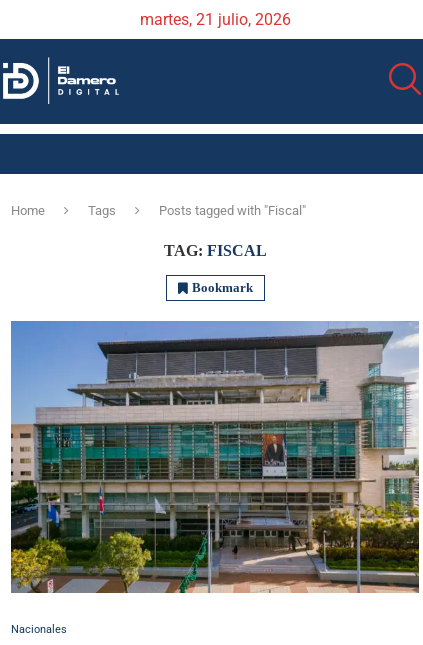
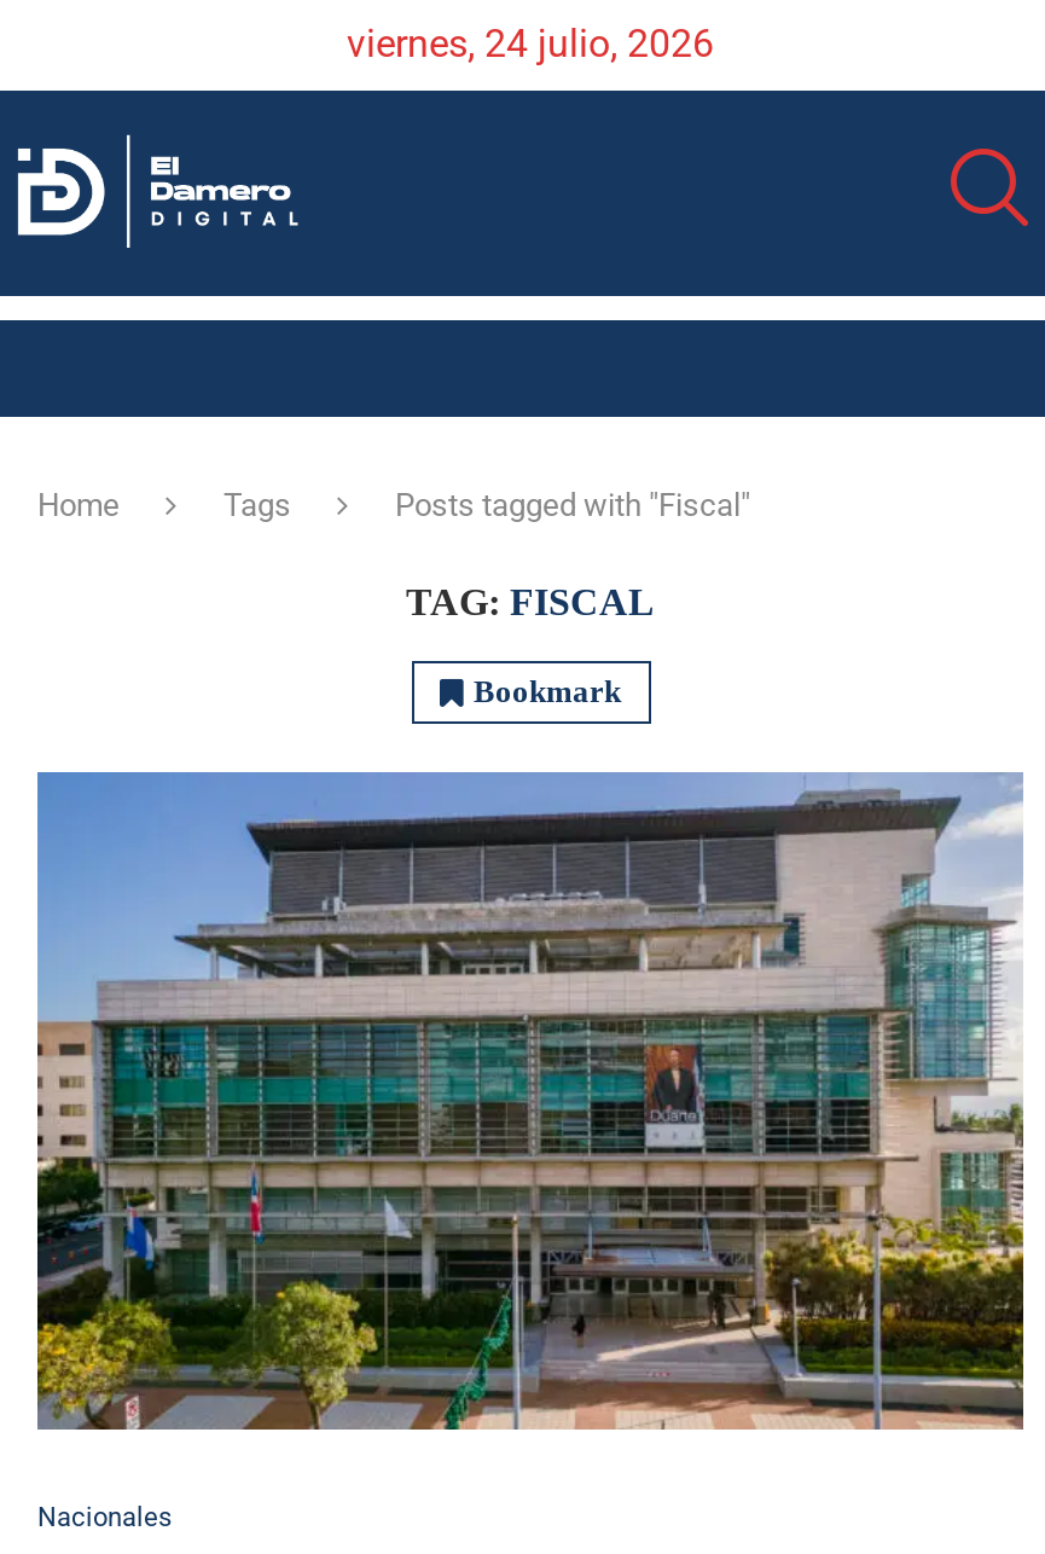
- martes, 21 julio, 2026
+ viernes, 24 julio, 2026
